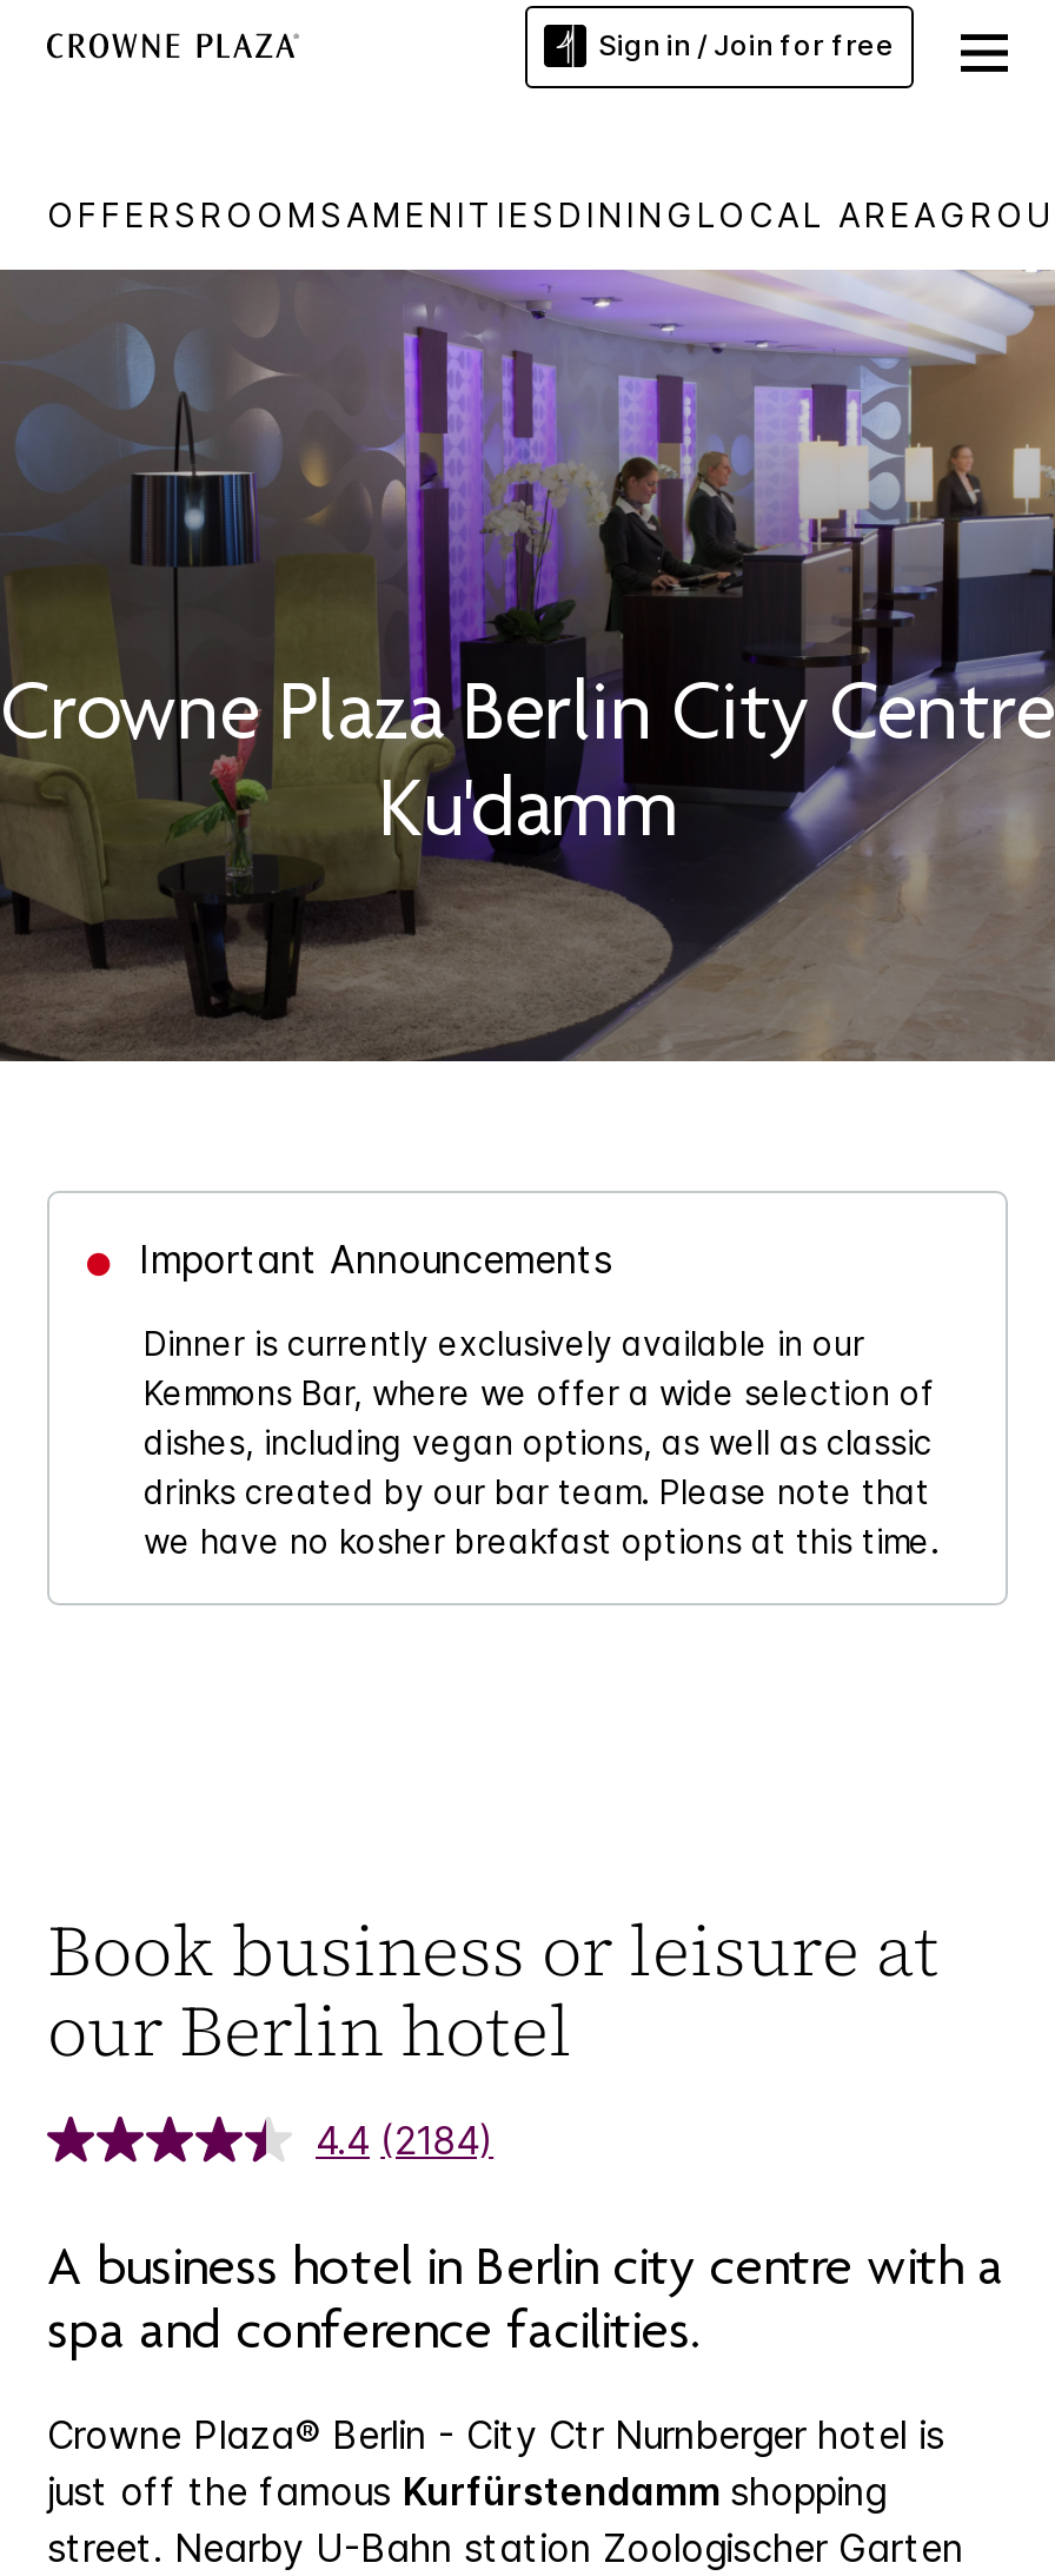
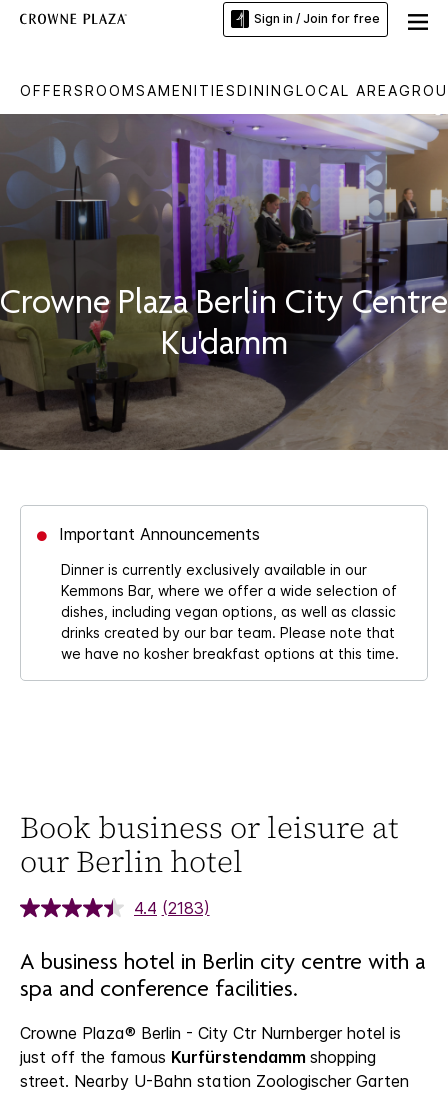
- 4.4 (2184)
+ 4.4 (2183)
